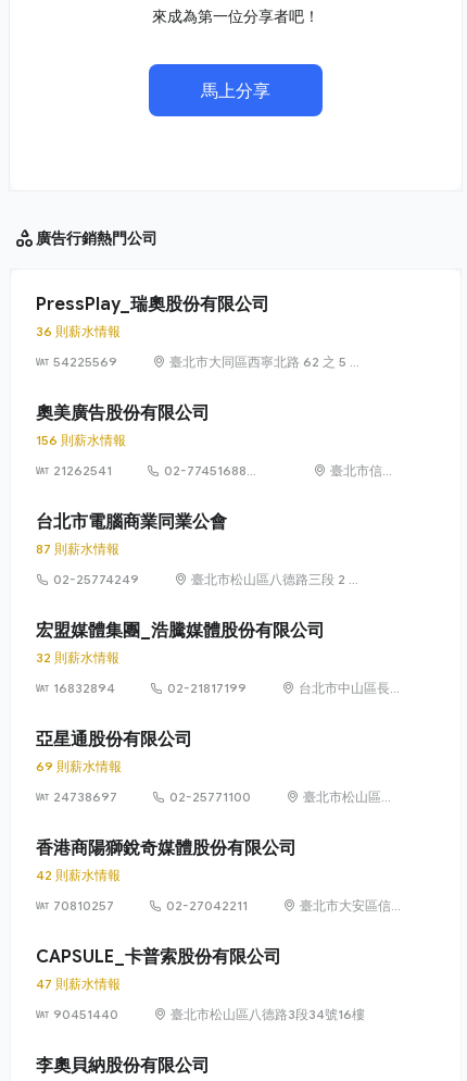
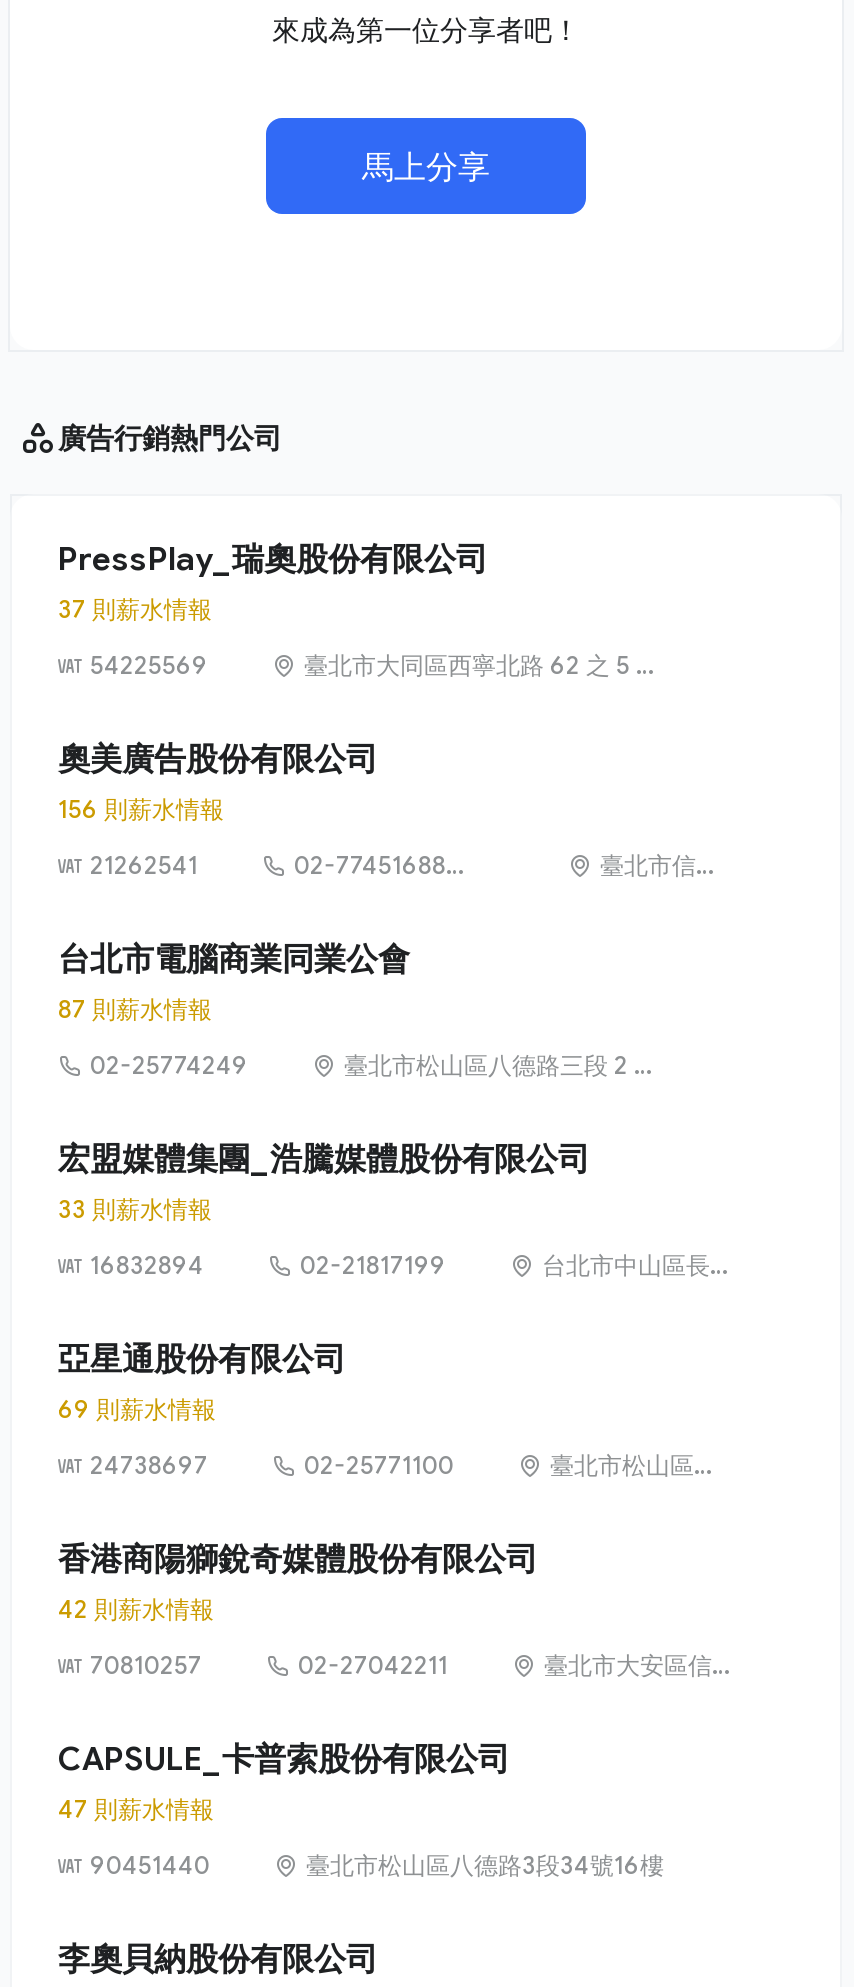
- 36 則薪水情報
+ 37 則薪水情報

- 32 則薪水情報
+ 33 則薪水情報
